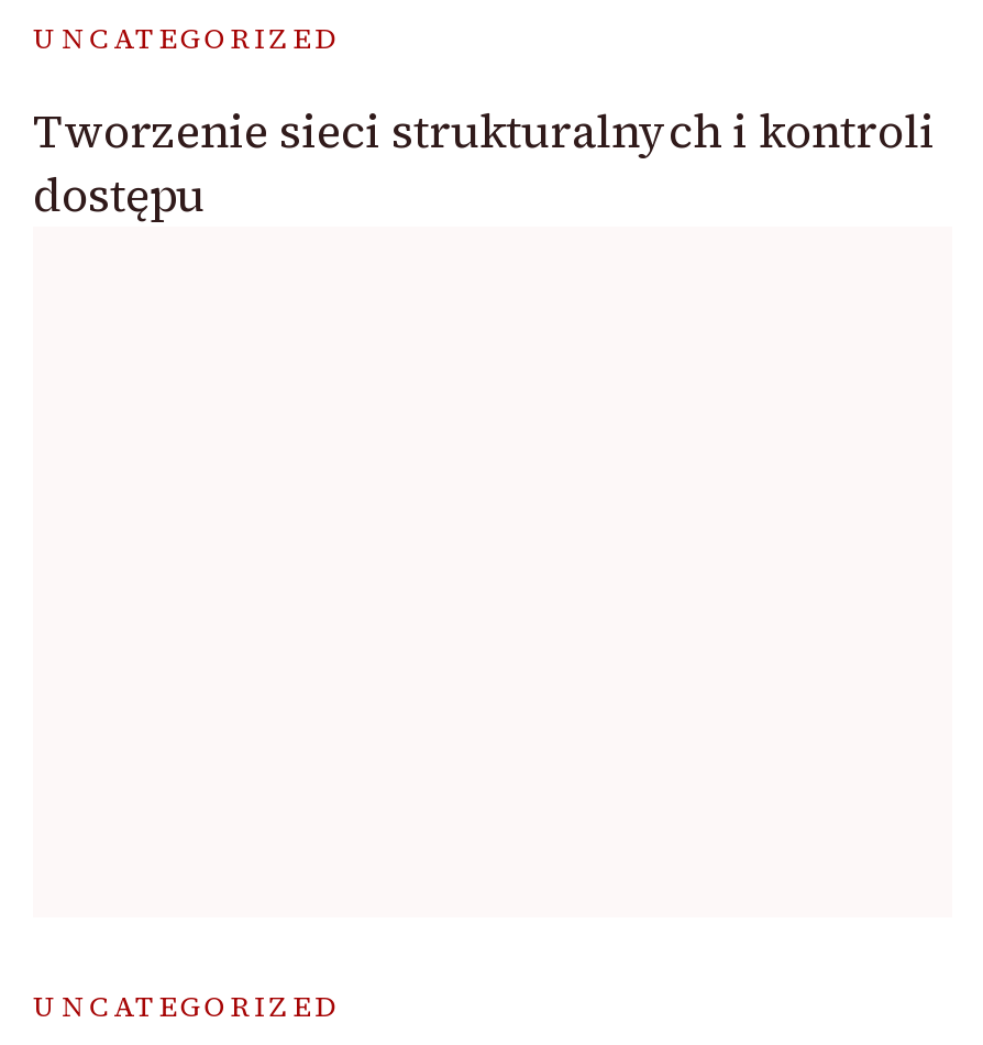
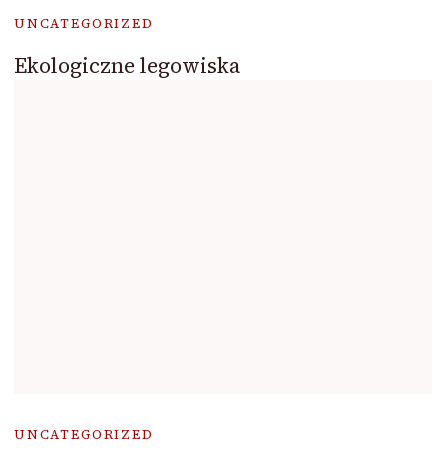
- Tworzenie sieci strukturalnych i kontroli
- dostępu
+ Ekologiczne legowiska
